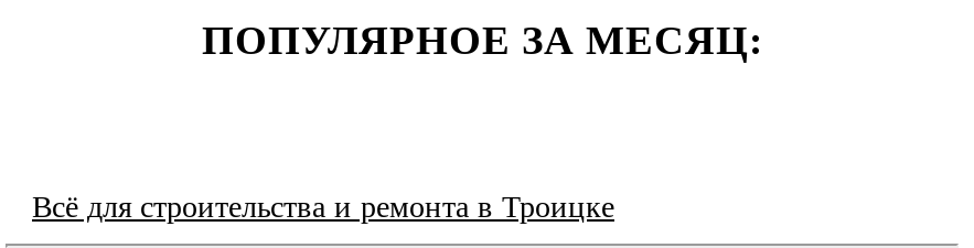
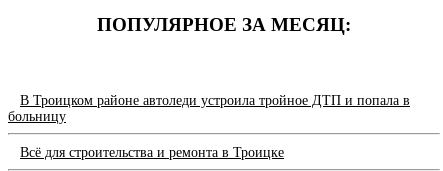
+ В Троицком районе автоледи устроила тройное ДТП и попала в
+ больницу
